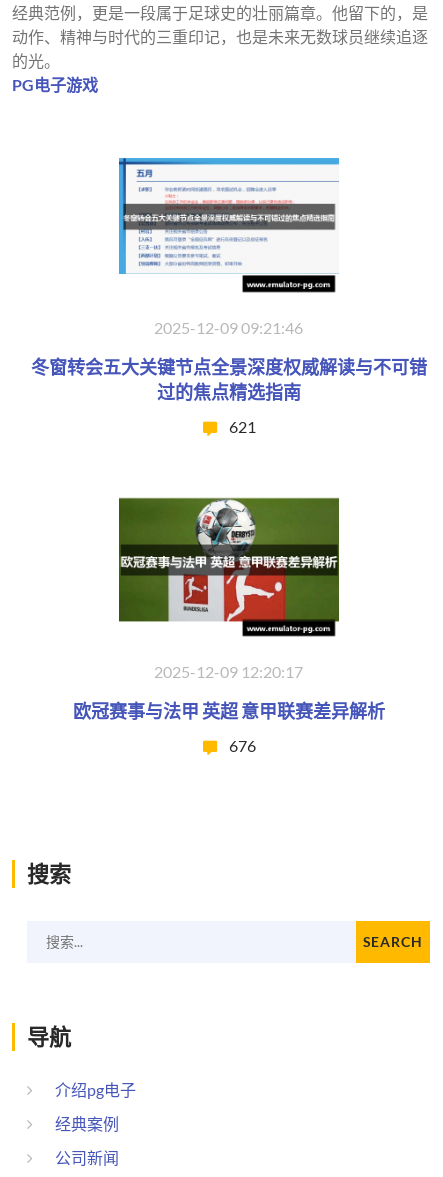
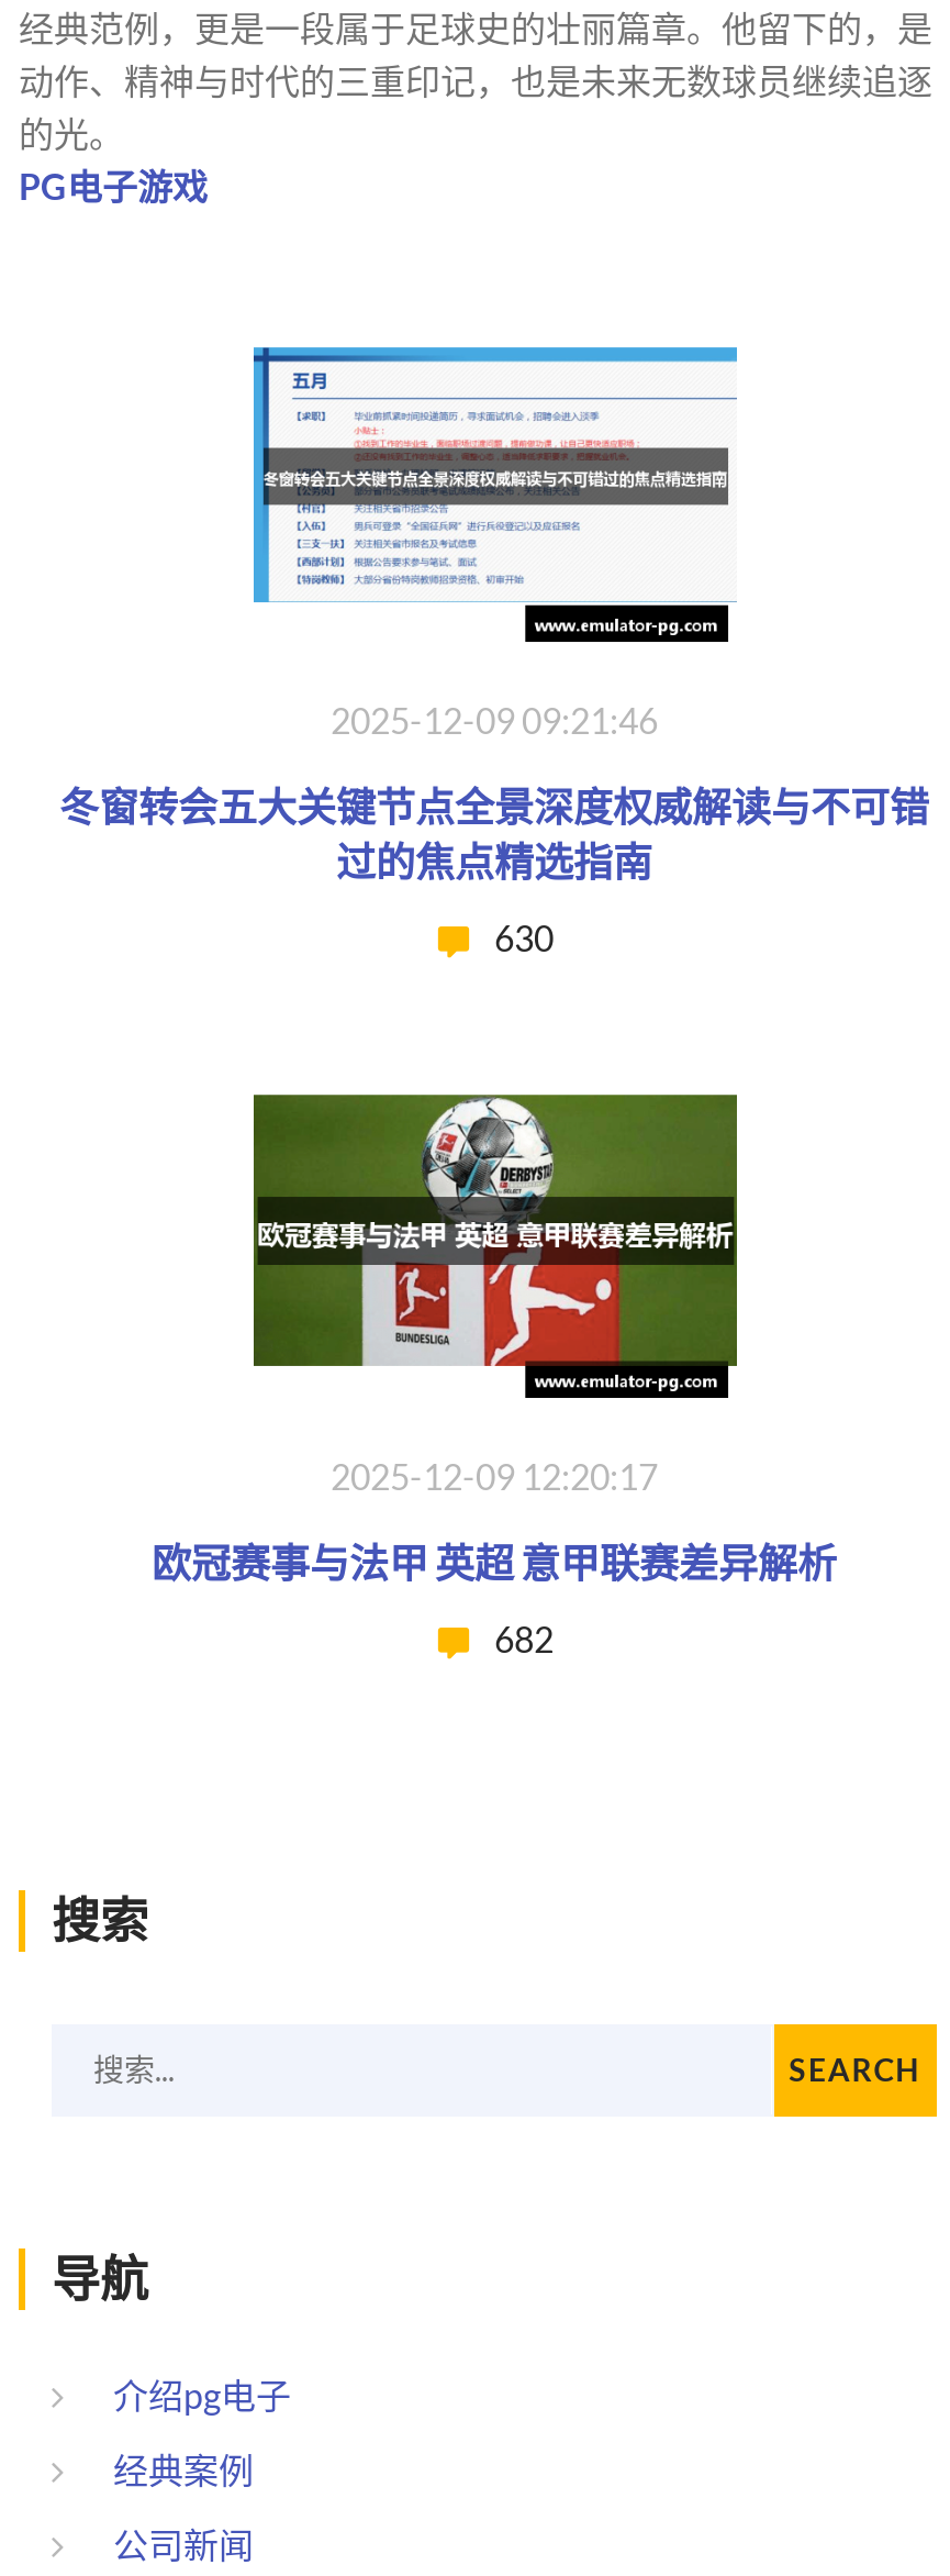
- 621
+ 630

- 676
+ 682
